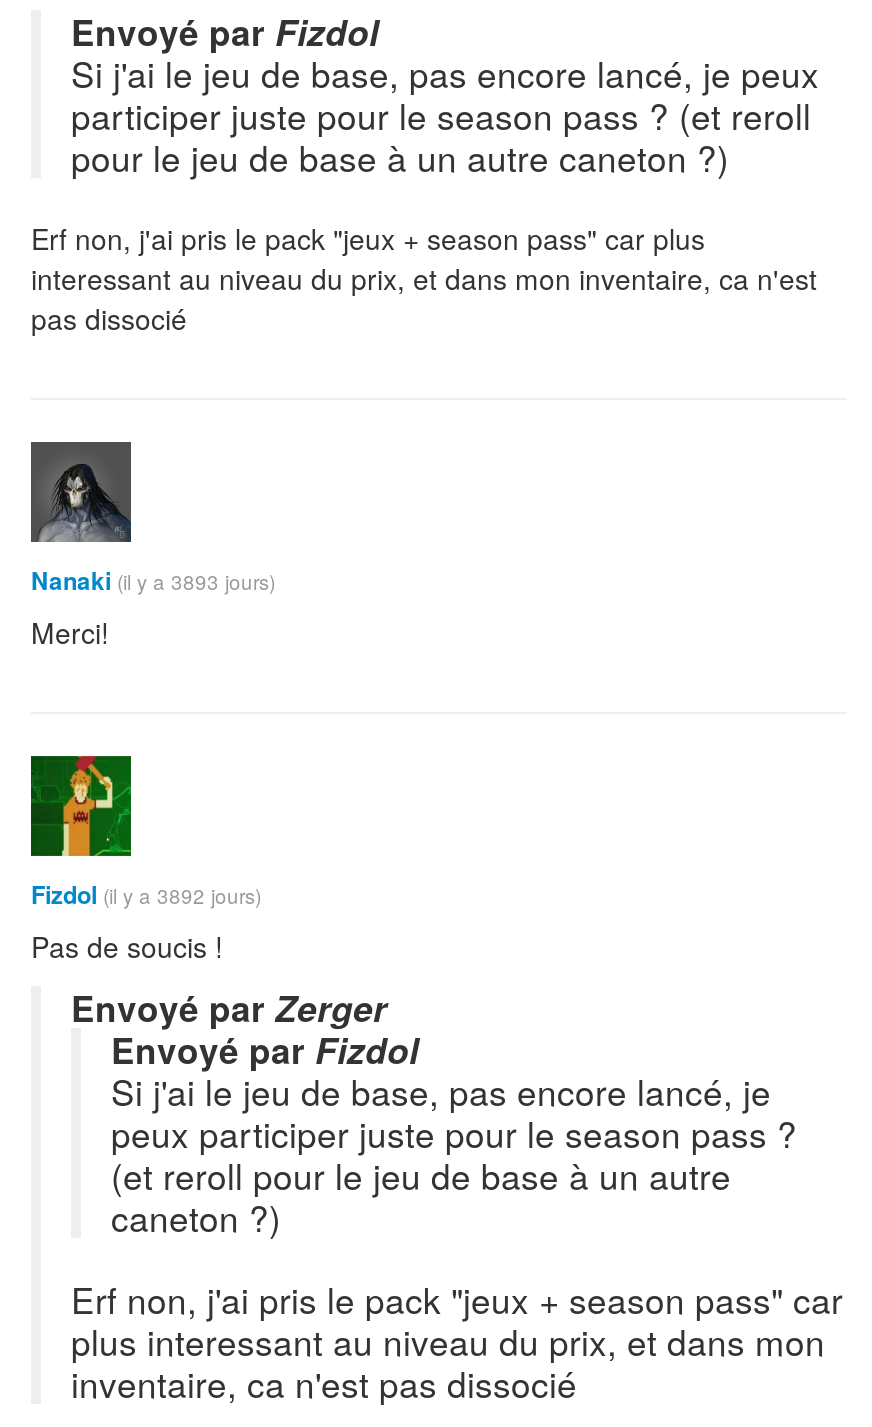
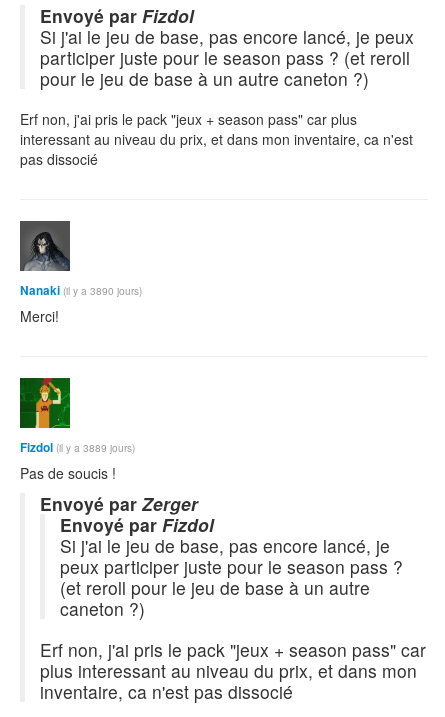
- Nanaki (il y a 3893 jours)
+ Nanaki (il y a 3890 jours)

- Fizdol (il y a 3892 jours)
+ Fizdol (il y a 3889 jours)
